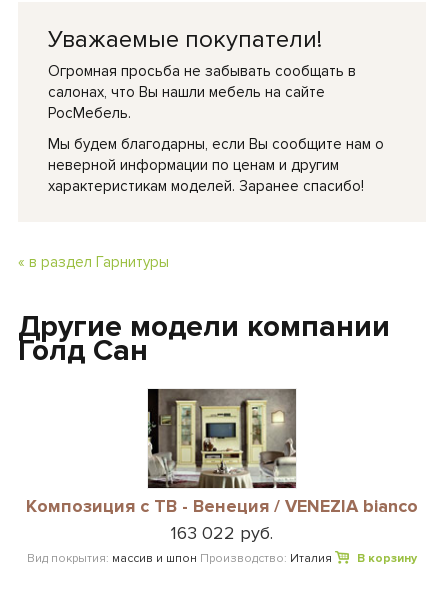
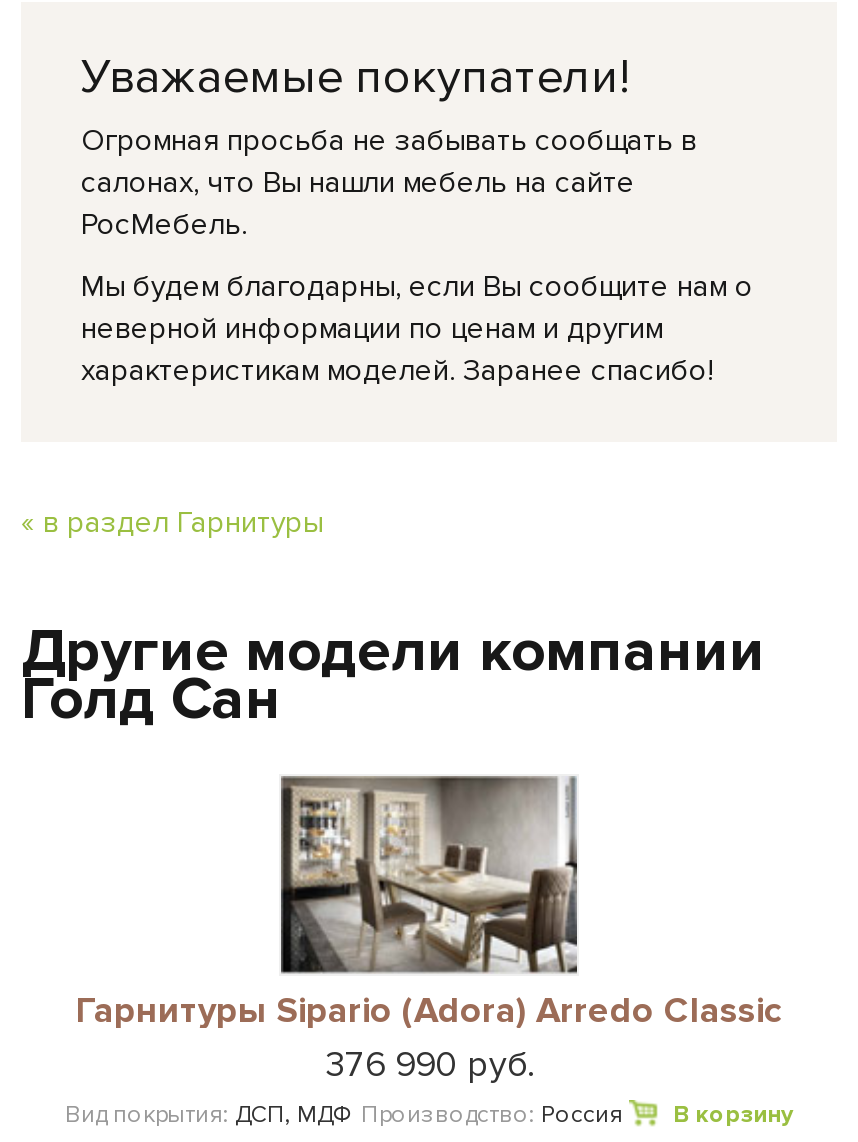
- [image]
- Композиция с ТВ - Венеция / VENEZIA bianco
- 163 022 руб.
- Вид покрытия: массив и шпон Производство: Италия
+ [image]
+ Гарнитуры Sipario (Adora) Arredo Classic
+ 376 990 руб.
+ Вид покрытия: ДСП, МДФ Производство: Россия
